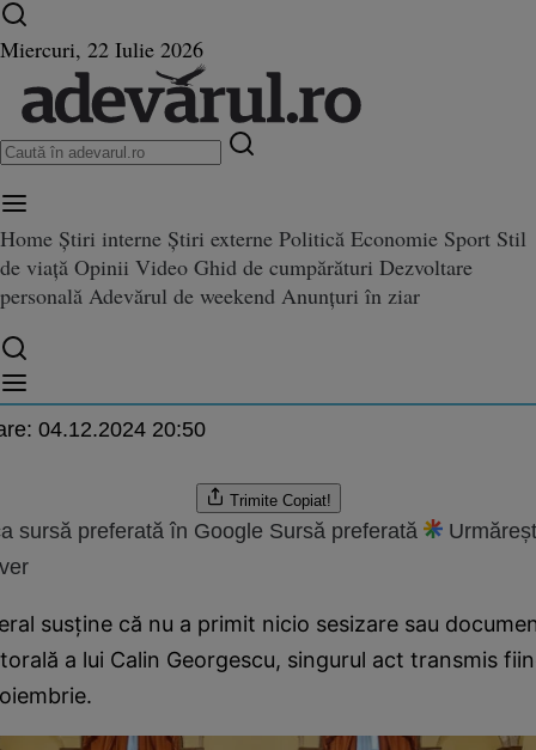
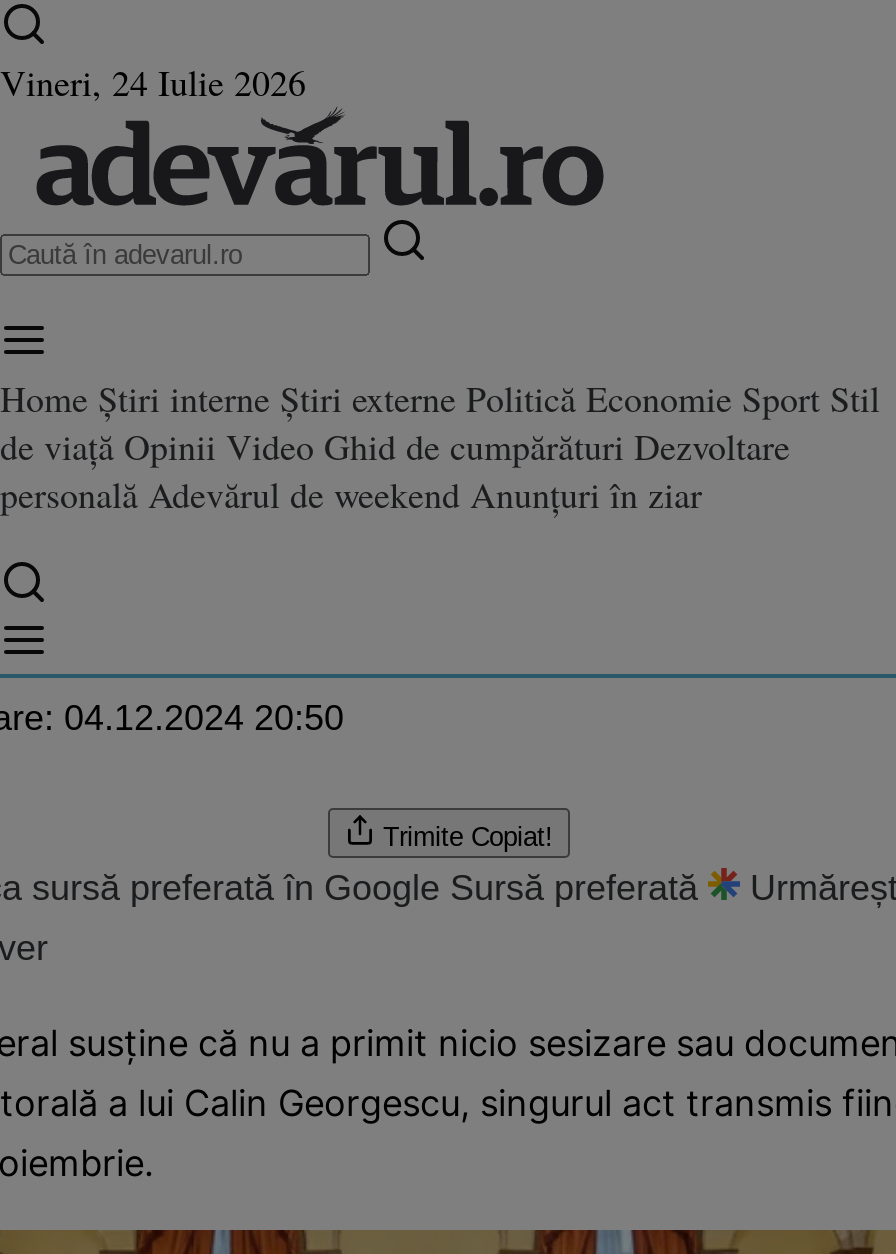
- Miercuri, 22 Iulie 2026
+ Vineri, 24 Iulie 2026
